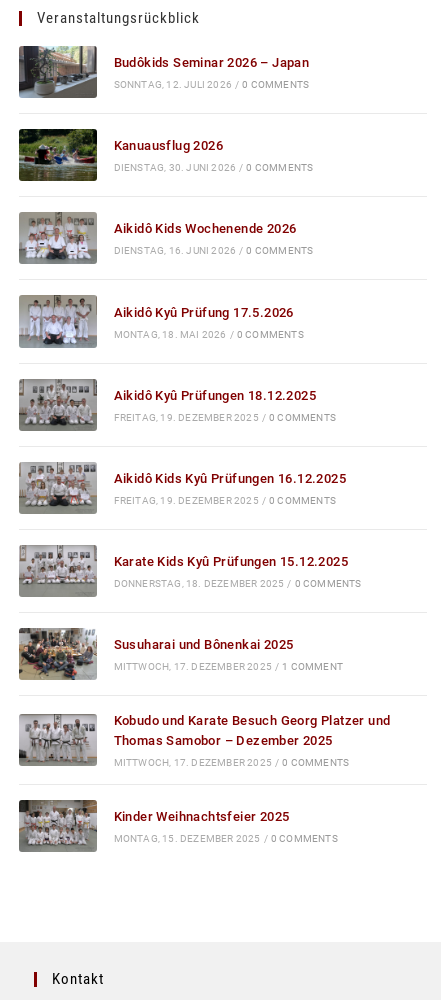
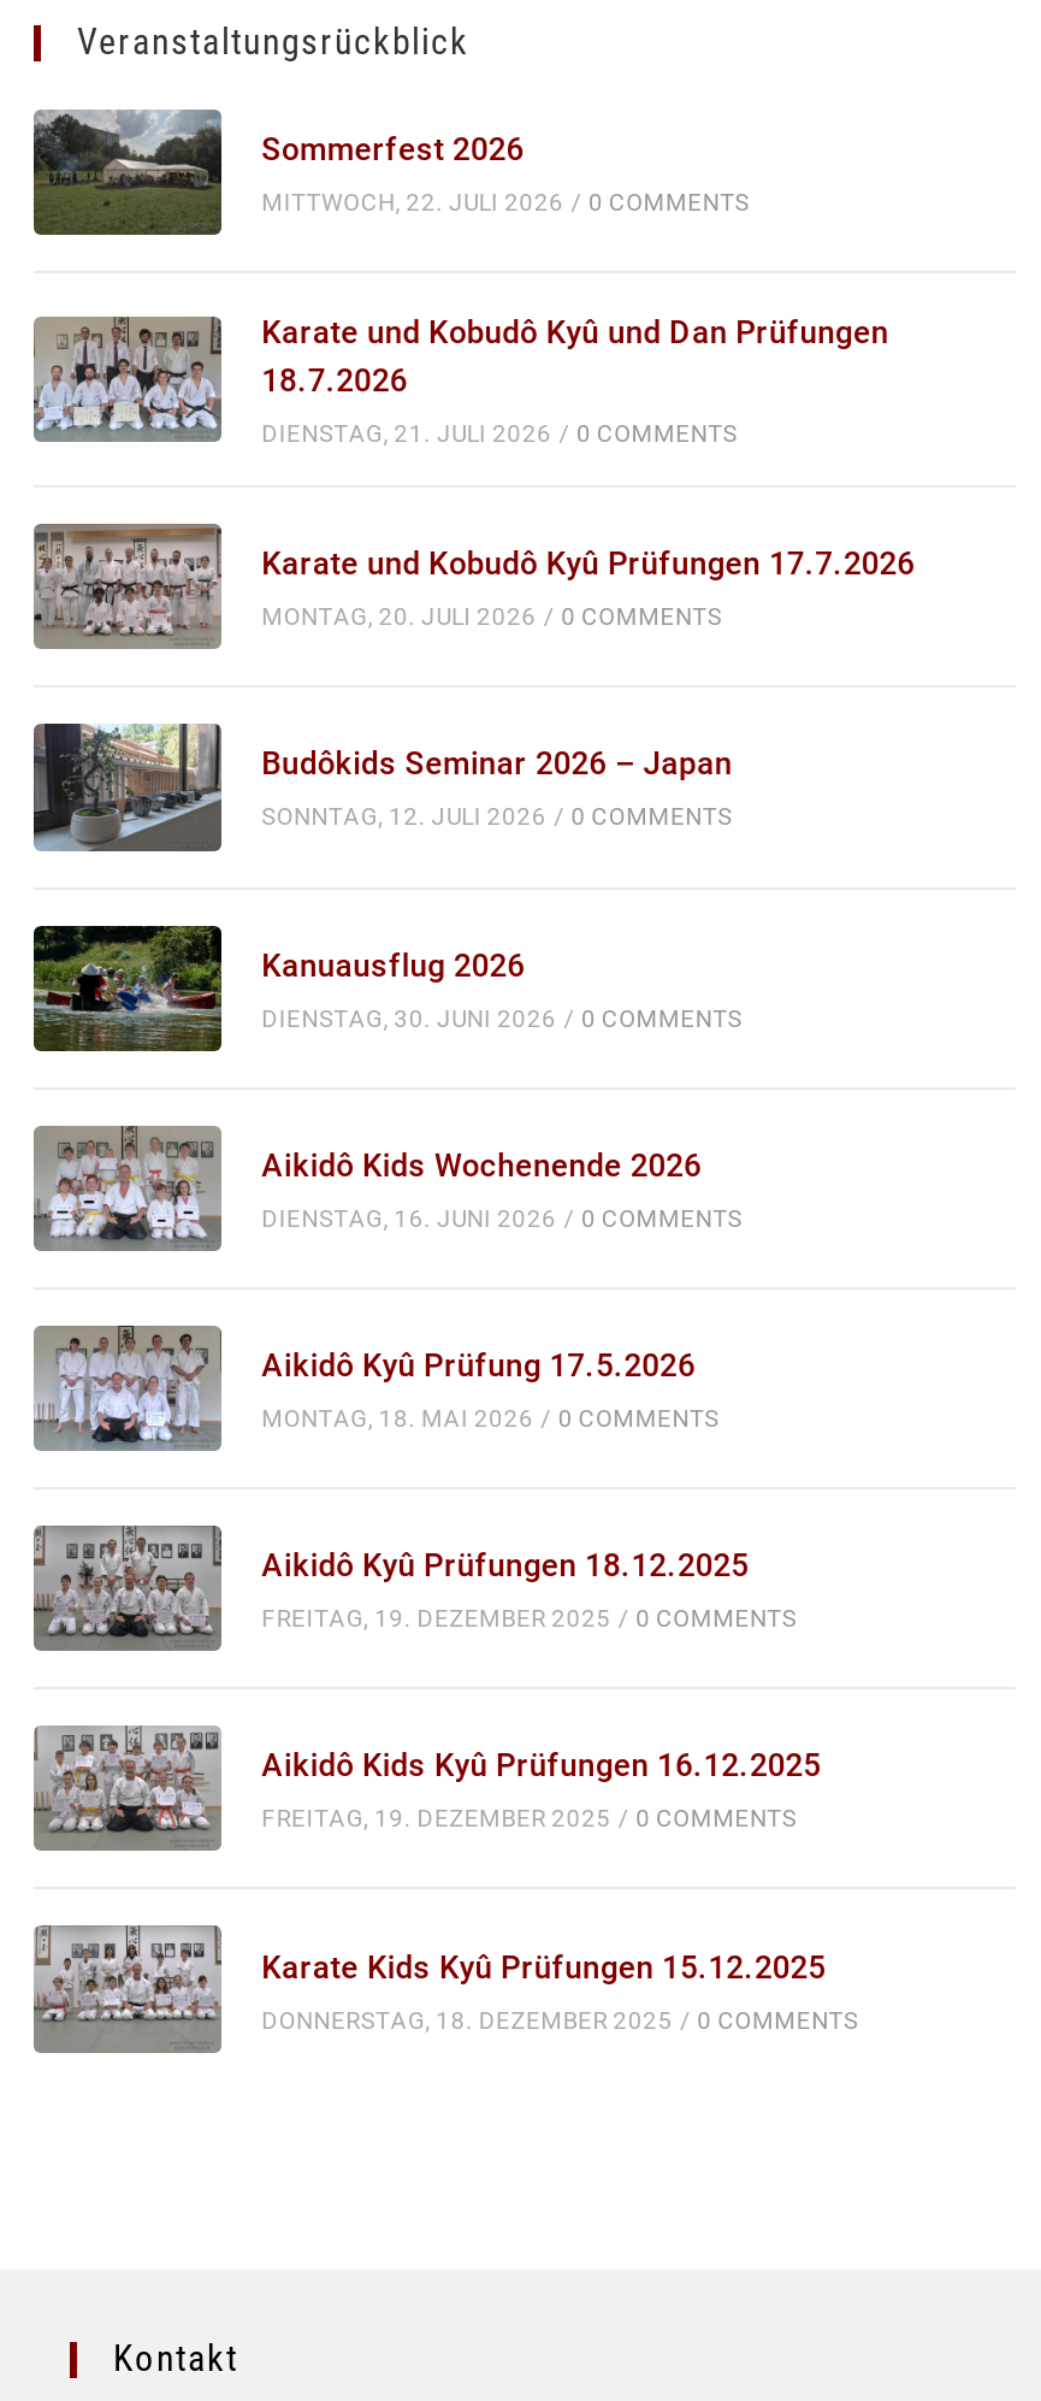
+ [image]
+ Karate und Kobudô Kyû und Dan Prüfungen
+ 18.7.2026
+ DIENSTAG, 21. JULI 2026 / 0 COMMENTS

+ [image]
+ Sommerfest 2026
+ MITTWOCH, 22. JULI 2026 / 0 COMMENTS

+ [image]
+ Karate und Kobudô Kyû Prüfungen 17.7.2026
+ MONTAG, 20. JULI 2026 / 0 COMMENTS

moved down: [image] | Budôkids Seminar 2026 – Japan | SONNTAG, 12. JULI 2026 / 0 COMMENTS | ... | Karate Kids Kyû Prüfungen 15.12.2025 | DONNERSTAG, 18. DEZEMBER 2025 / 0 COMMENTS

- [image]
- Susuharai und Bônenkai 2025
- MITTWOCH, 17. DEZEMBER 2025 / 1 COMMENT

- [image]
- Kobudo und Karate Besuch Georg Platzer und
- Thomas Samobor – Dezember 2025
- MITTWOCH, 17. DEZEMBER 2025 / 0 COMMENTS

- [image]
- Kinder Weihnachtsfeier 2025
- MONTAG, 15. DEZEMBER 2025 / 0 COMMENTS
